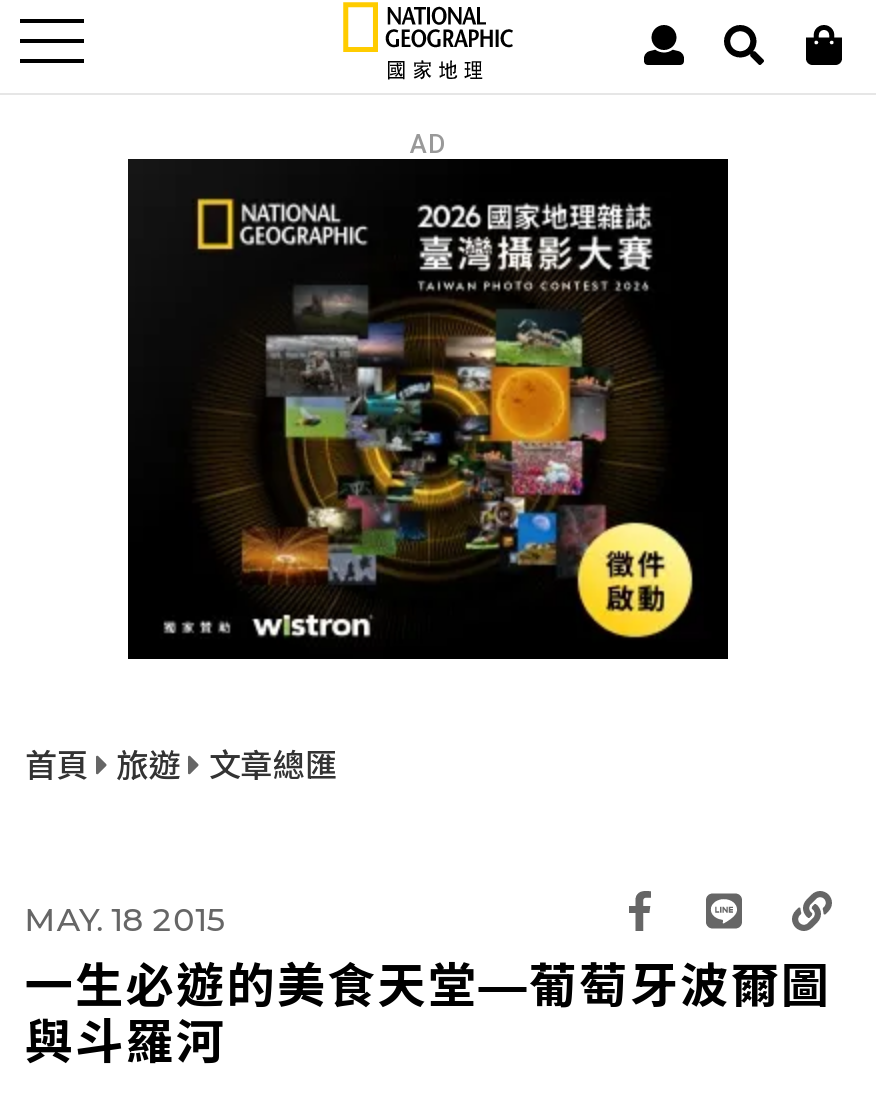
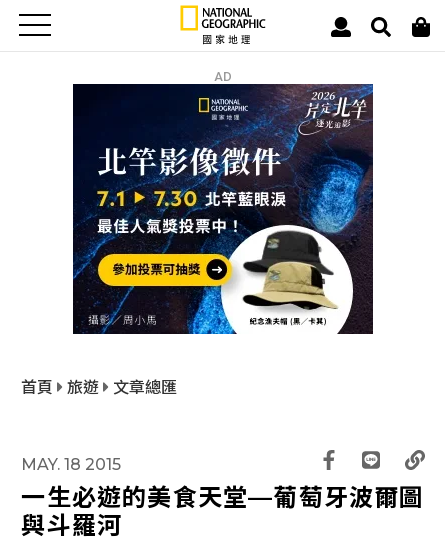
- [image]
+ [image]
